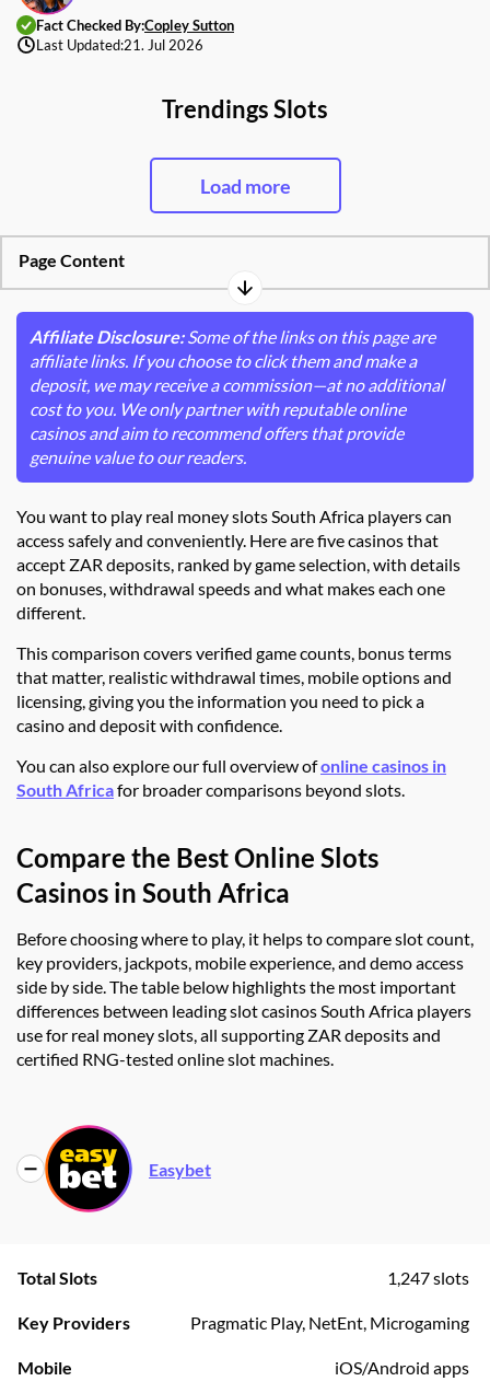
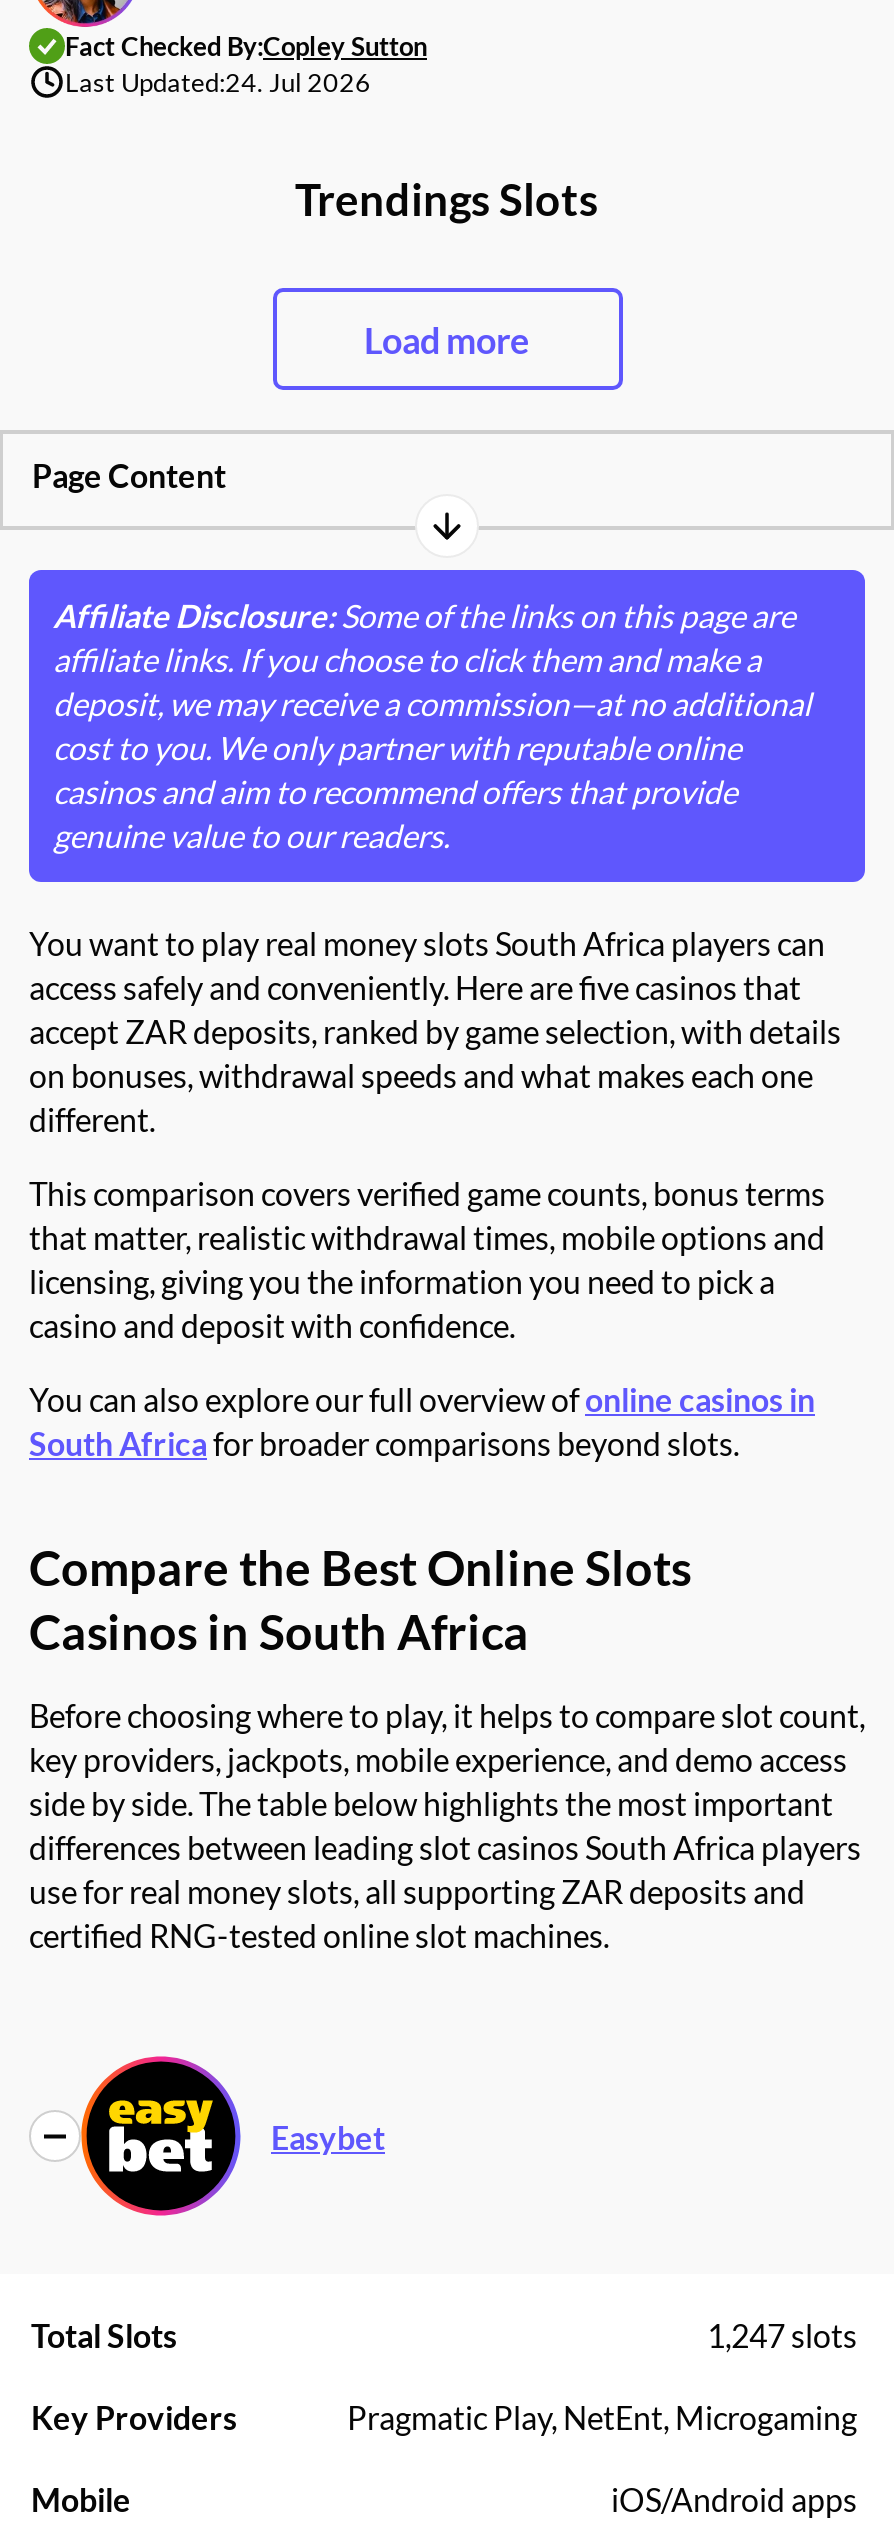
- Last Updated:21. Jul 2026
+ Last Updated:24. Jul 2026
